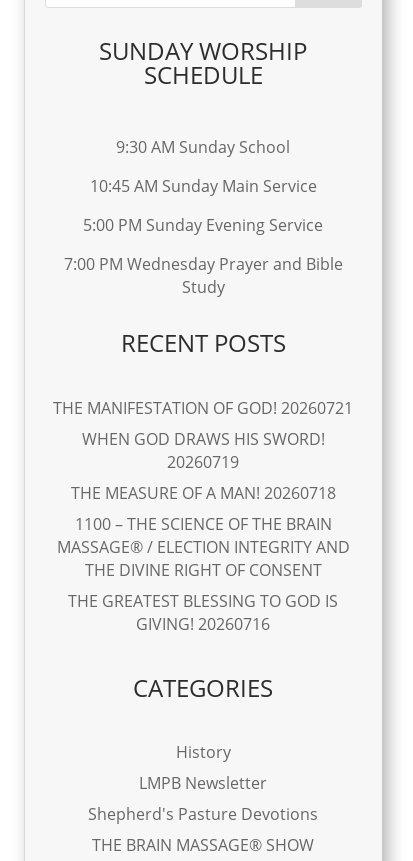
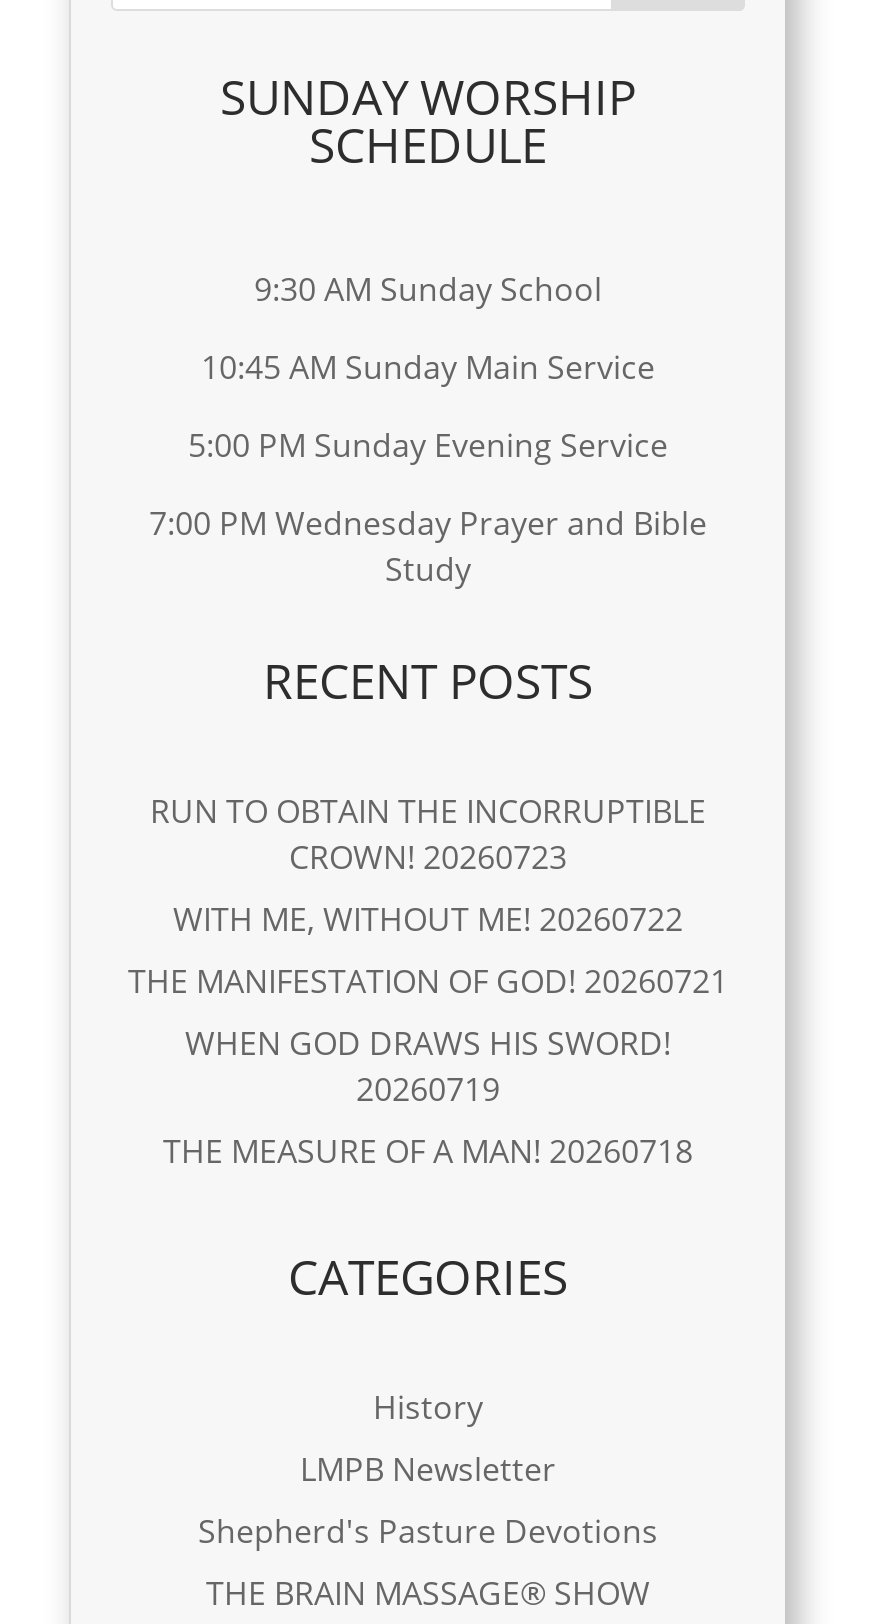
+ RUN TO OBTAIN THE INCORRUPTIBLE
+ CROWN! 20260723
+ WITH ME, WITHOUT ME! 20260722

moved down: THE MANIFESTATION OF GOD! 20260721 | WHEN GOD DRAWS HIS SWORD! | 20260719 | THE MEASURE OF A MAN! 20260718

- 1100 – THE SCIENCE OF THE BRAIN
- MASSAGE® / ELECTION INTEGRITY AND
- THE DIVINE RIGHT OF CONSENT
- THE GREATEST BLESSING TO GOD IS
- GIVING! 20260716
